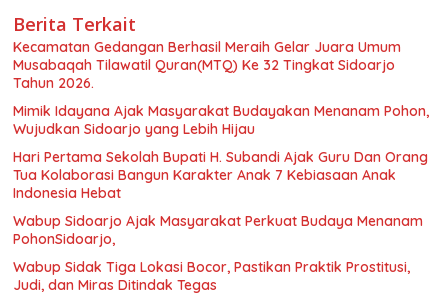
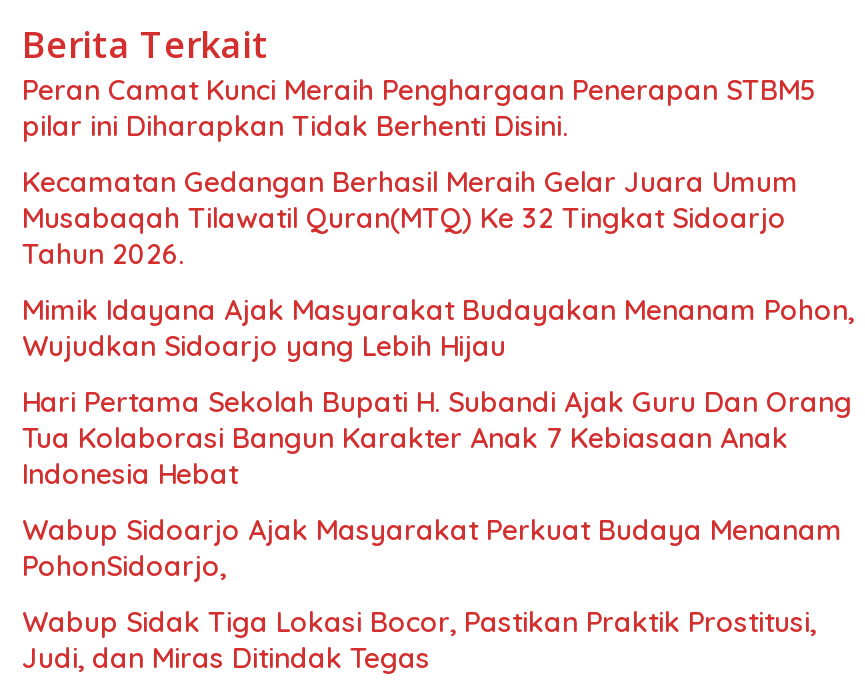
+ Peran Camat Kunci Meraih Penghargaan Penerapan STBM5
+ pilar ini Diharapkan Tidak Berhenti Disini.
